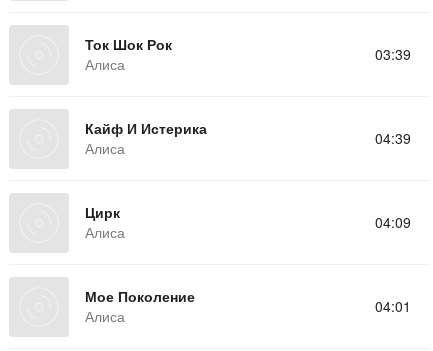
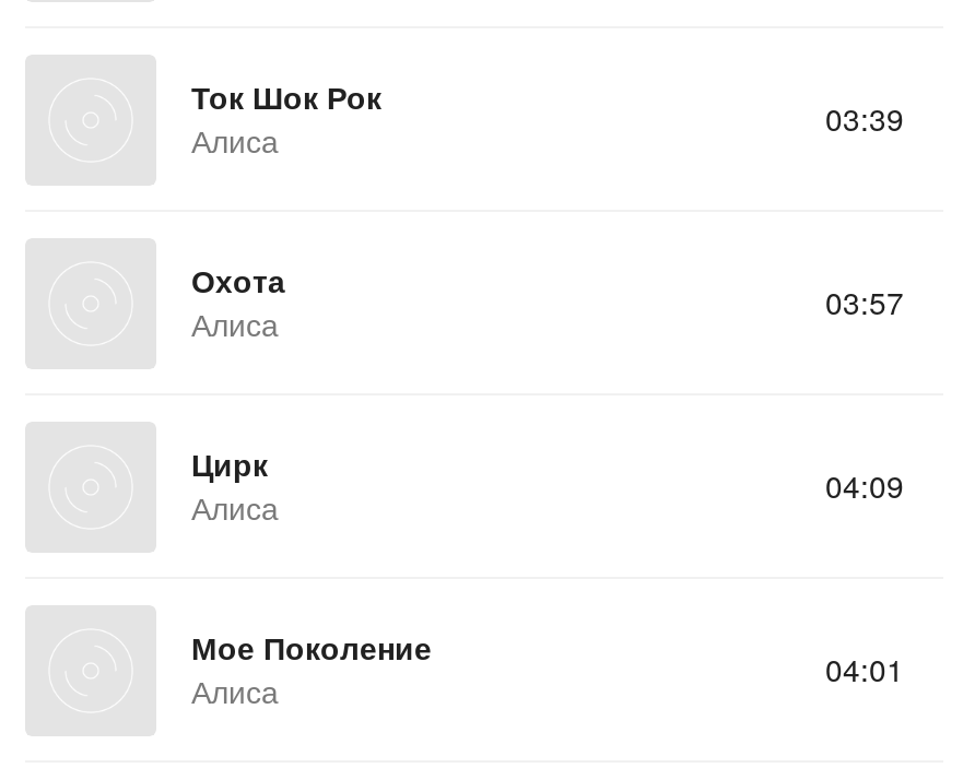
- 04:39
- Кайф И Истерика
+ 03:57
+ Охота
